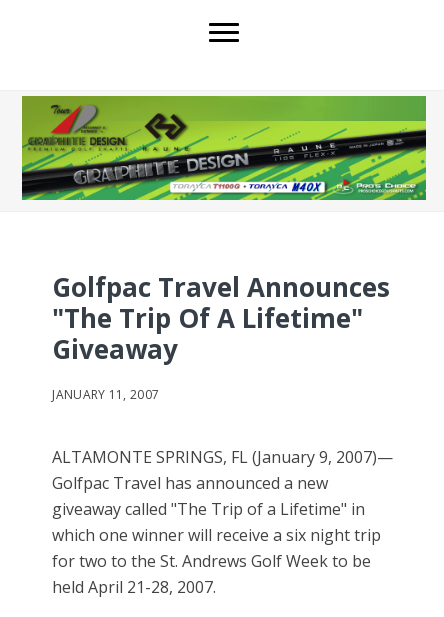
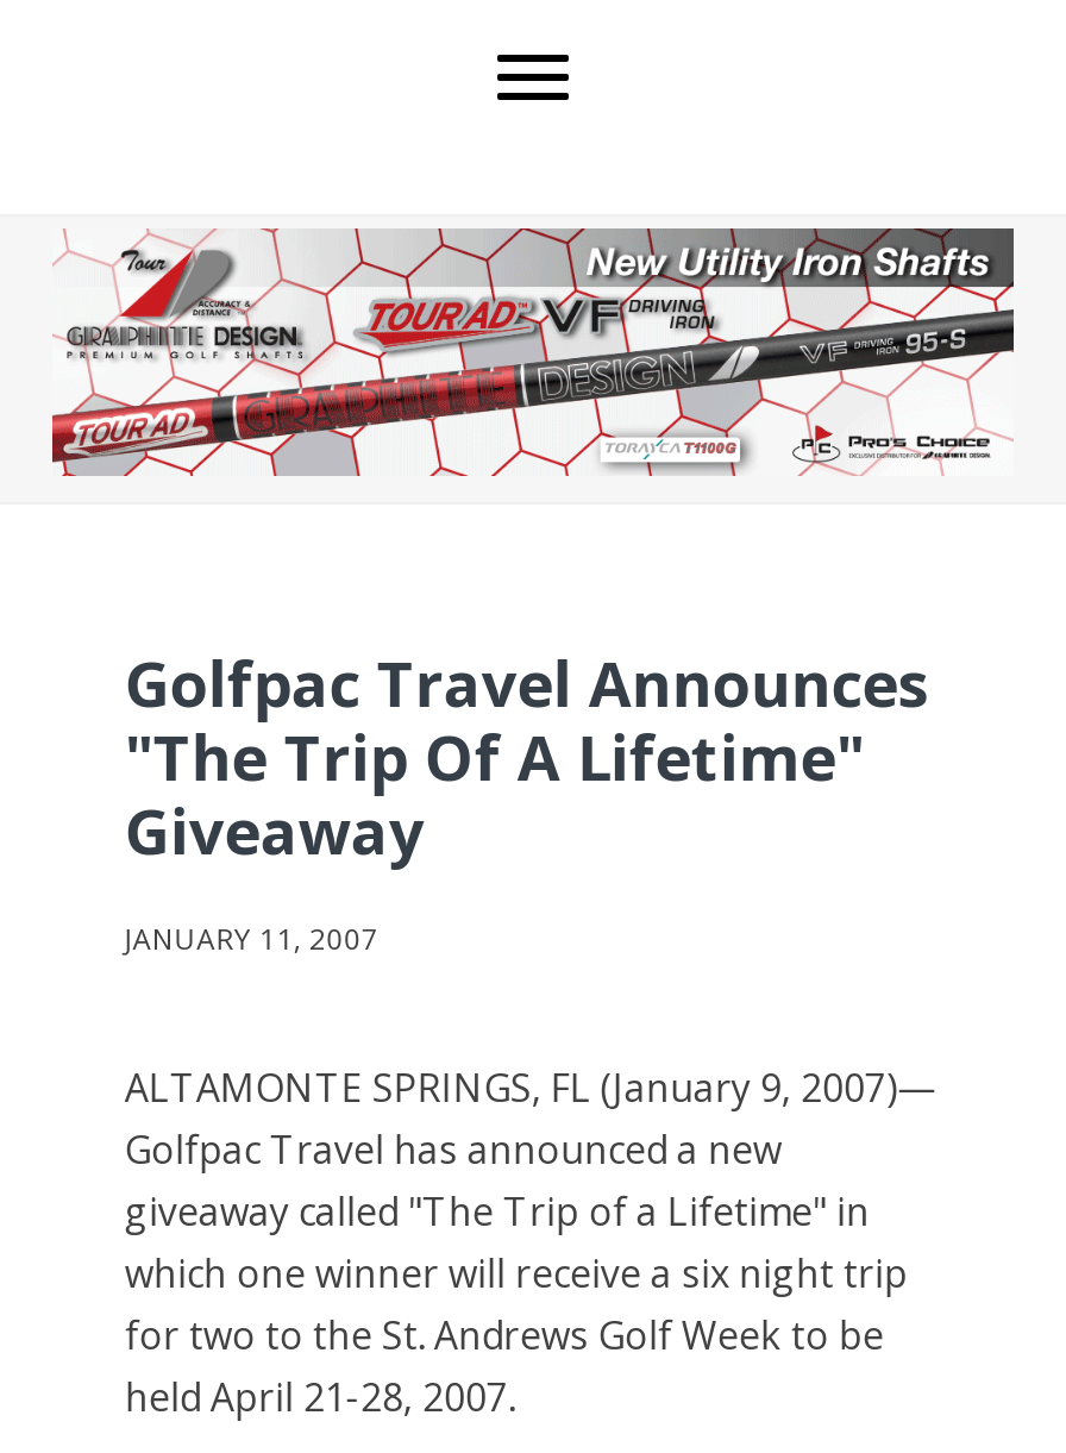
- [image]
+ [image]
